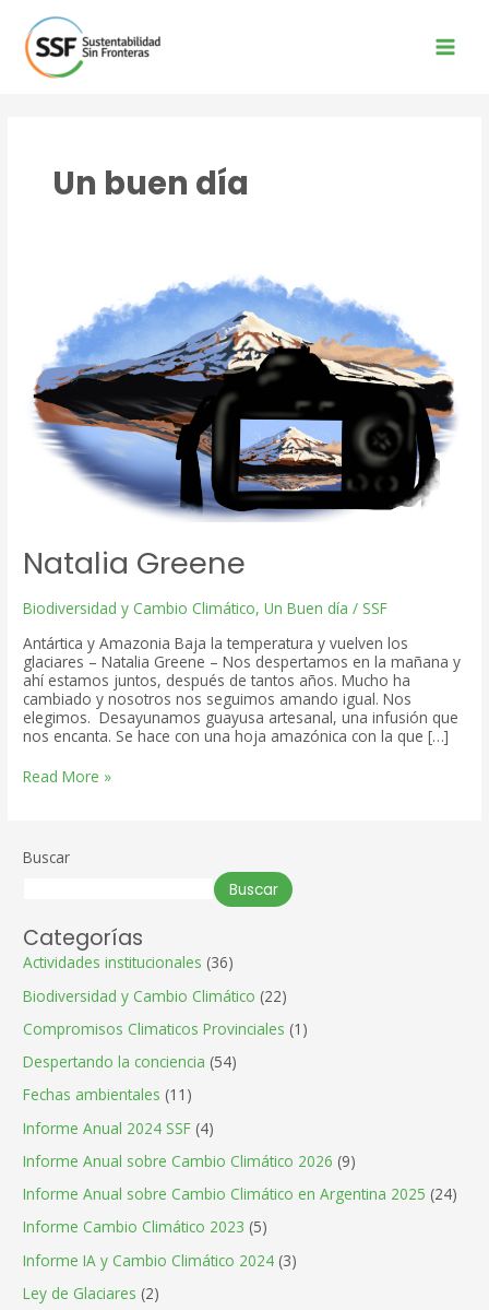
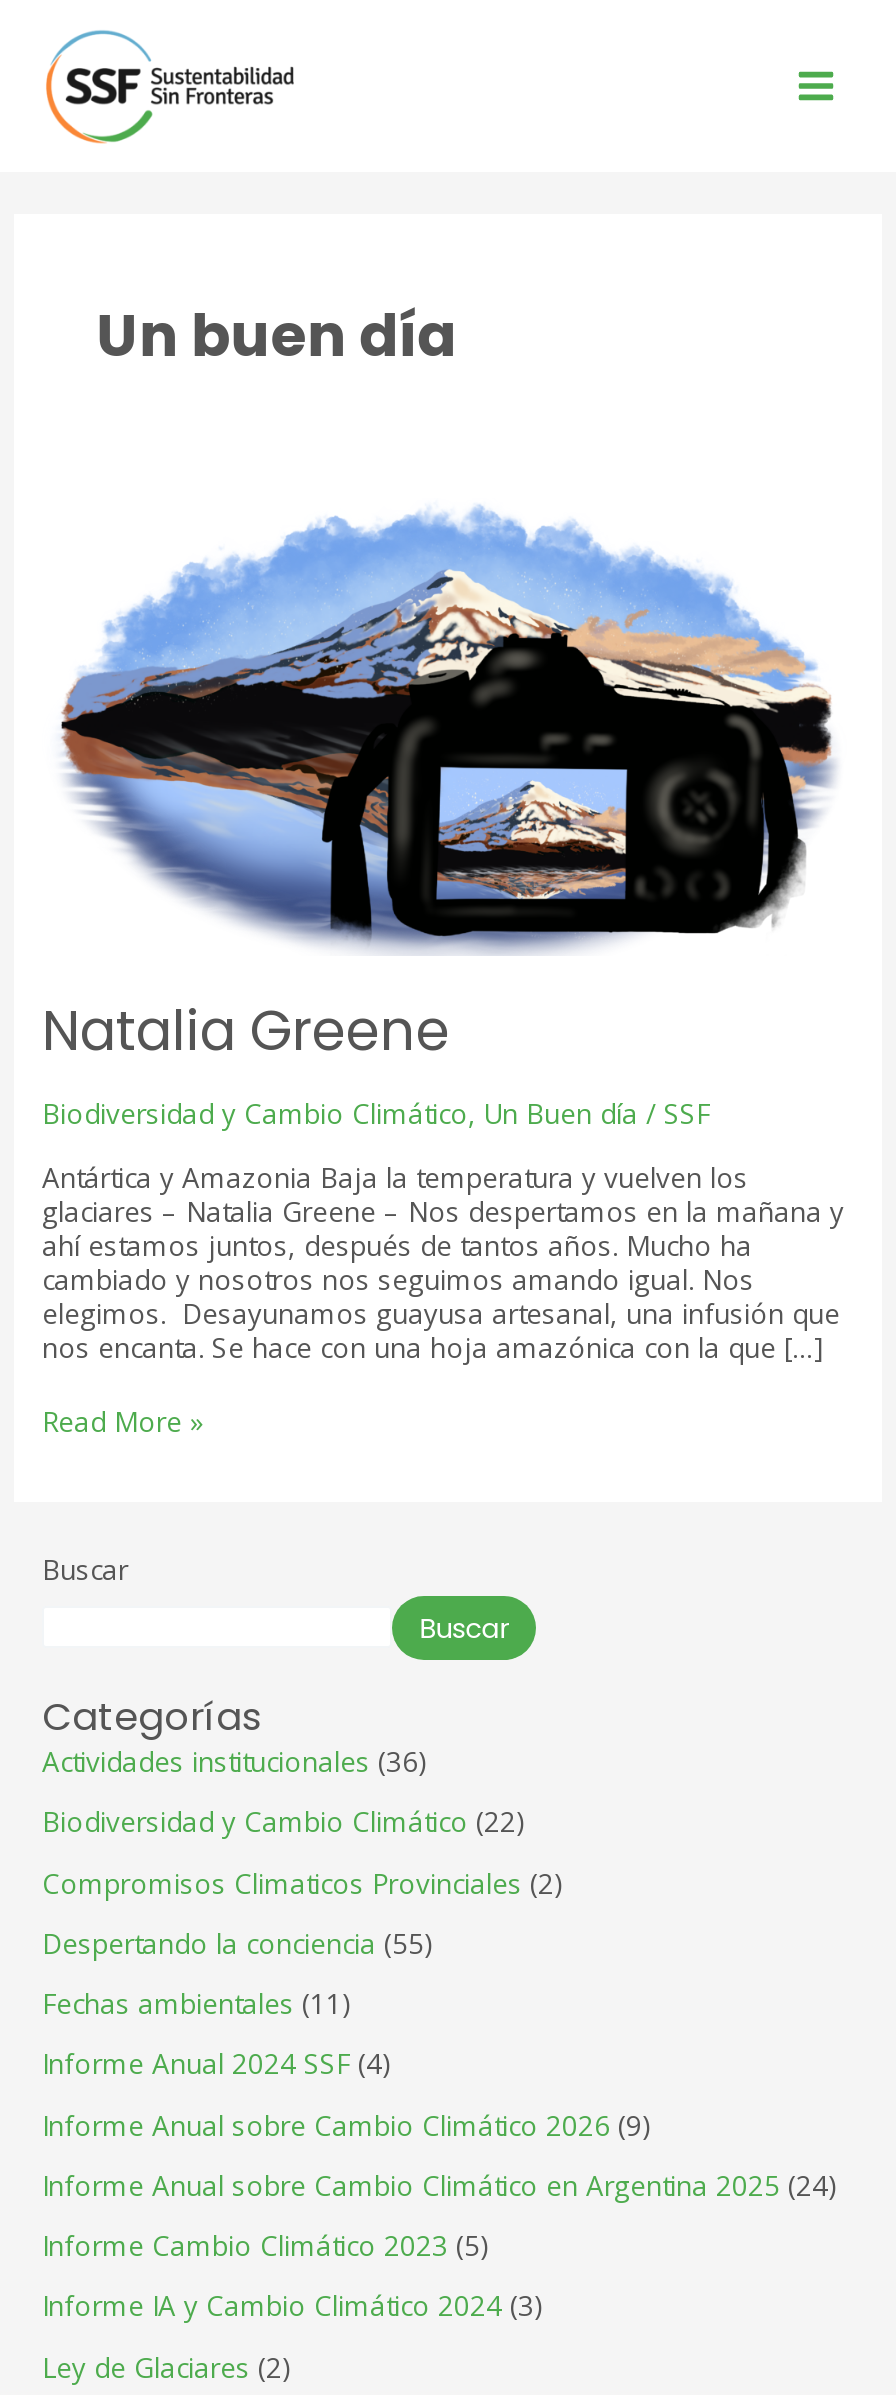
- Compromisos Climaticos Provinciales (1)
+ Compromisos Climaticos Provinciales (2)

- Despertando la conciencia (54)
+ Despertando la conciencia (55)
